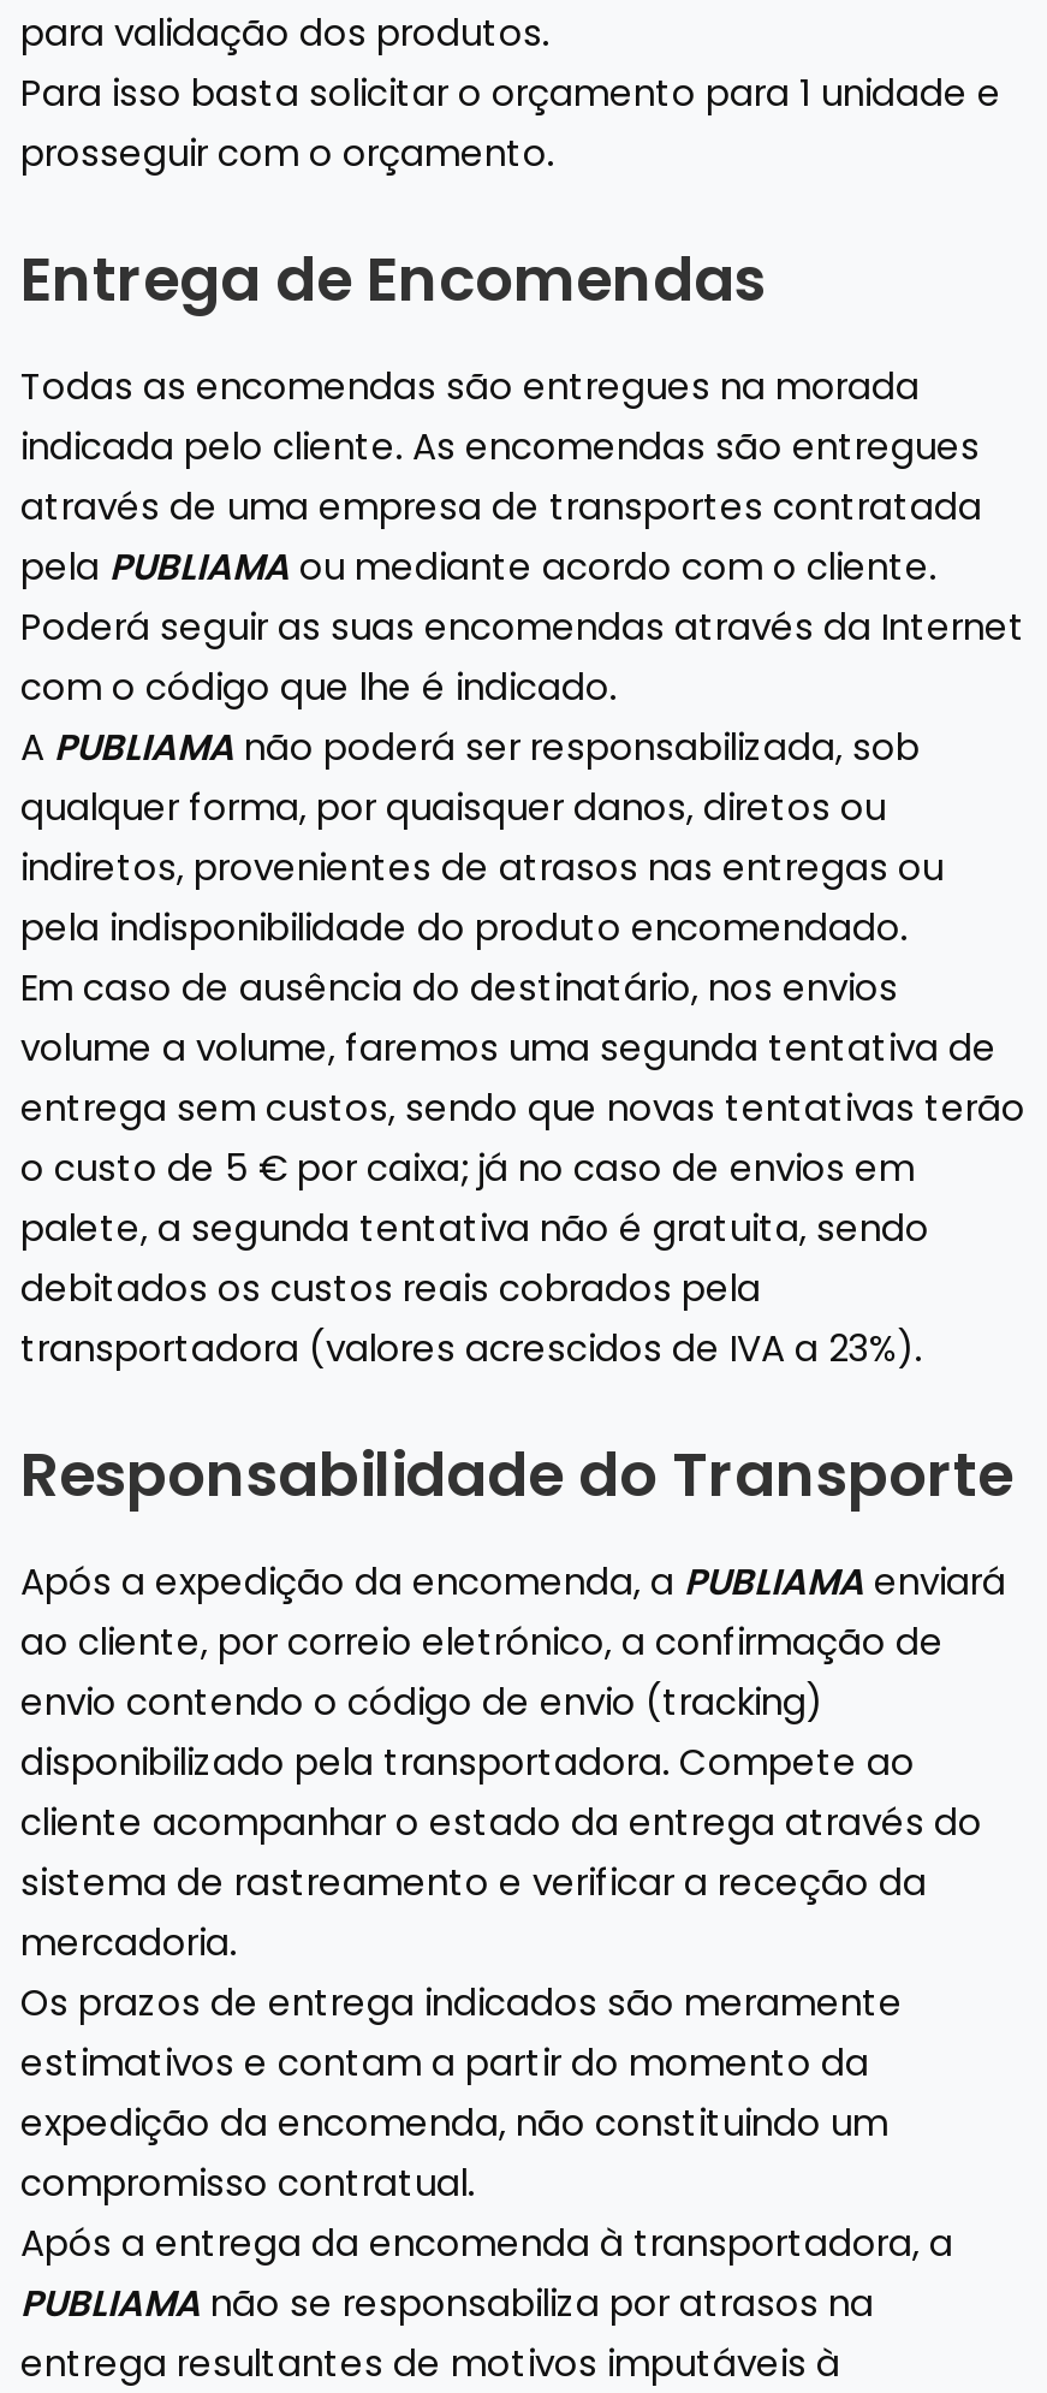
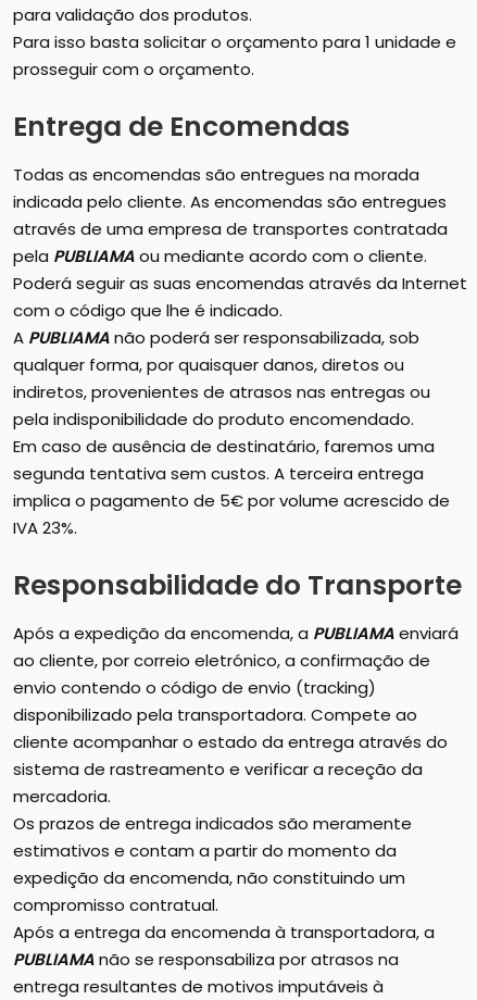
- Em caso de ausência do destinatário, nos envios
- volume a volume, faremos uma segunda tentativa de
- entrega sem custos, sendo que novas tentativas terão
- o custo de 5 € por caixa; já no caso de envios em
- palete, a segunda tentativa não é gratuita, sendo
- debitados os custos reais cobrados pela
- transportadora (valores acrescidos de IVA a 23%).
+ Em caso de ausência de destinatário, faremos uma
+ segunda tentativa sem custos. A terceira entrega
+ implica o pagamento de 5€ por volume acrescido de
+ IVA 23%.
